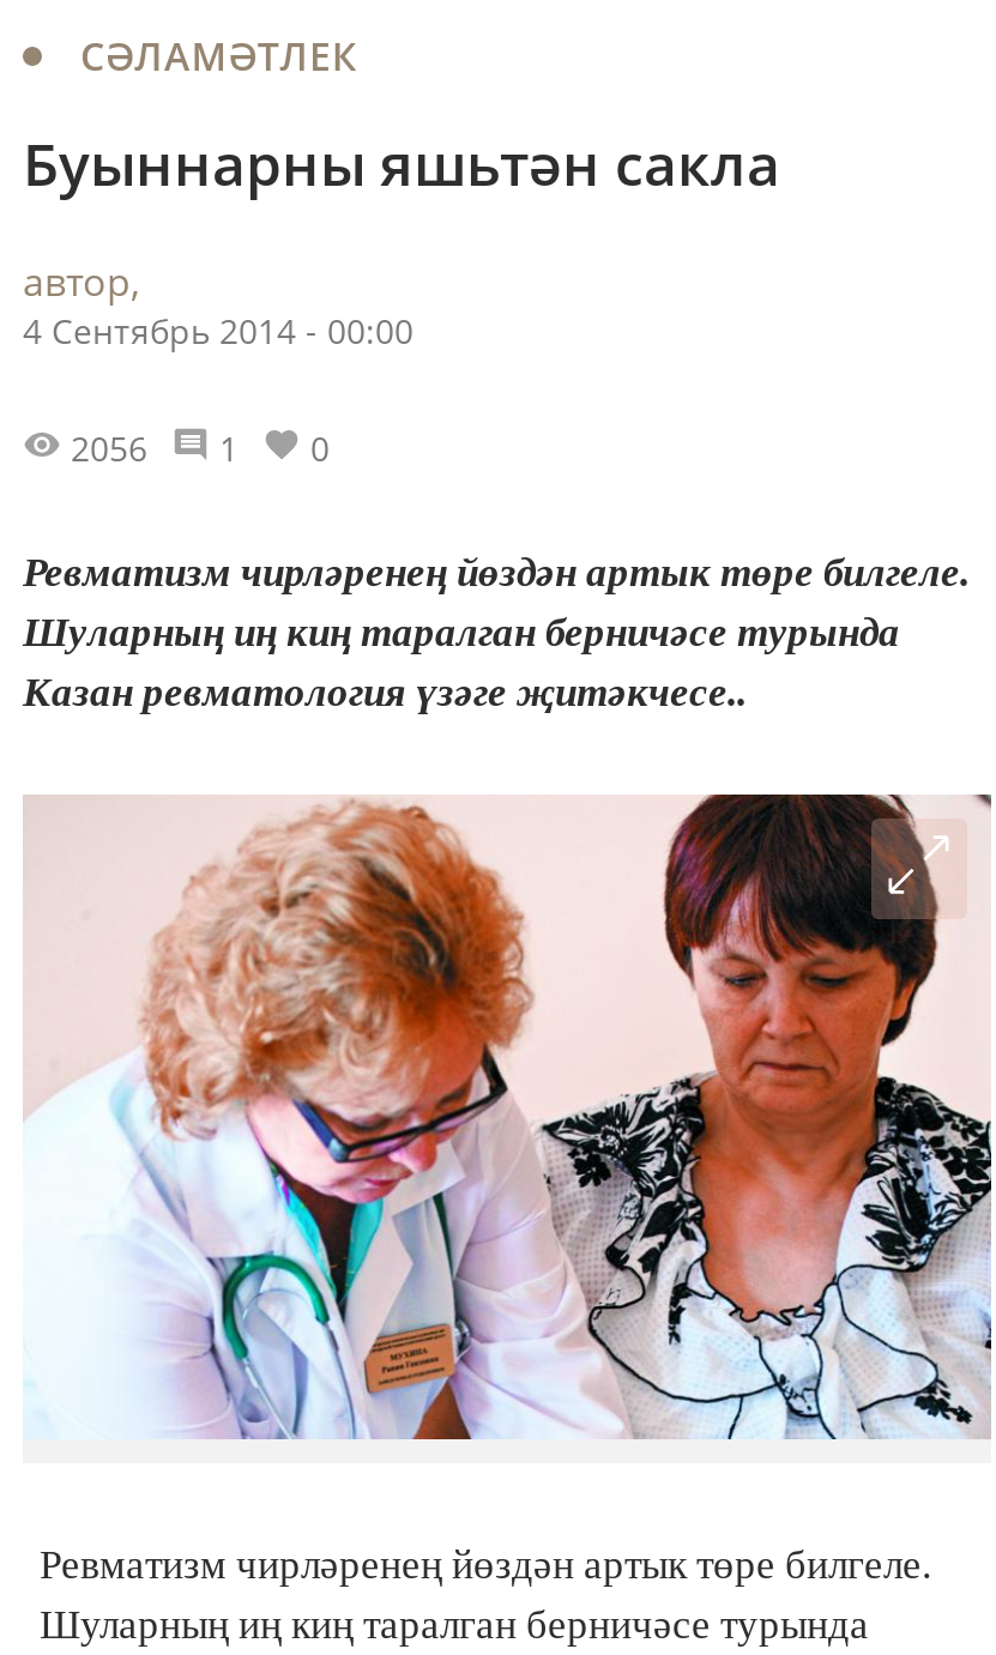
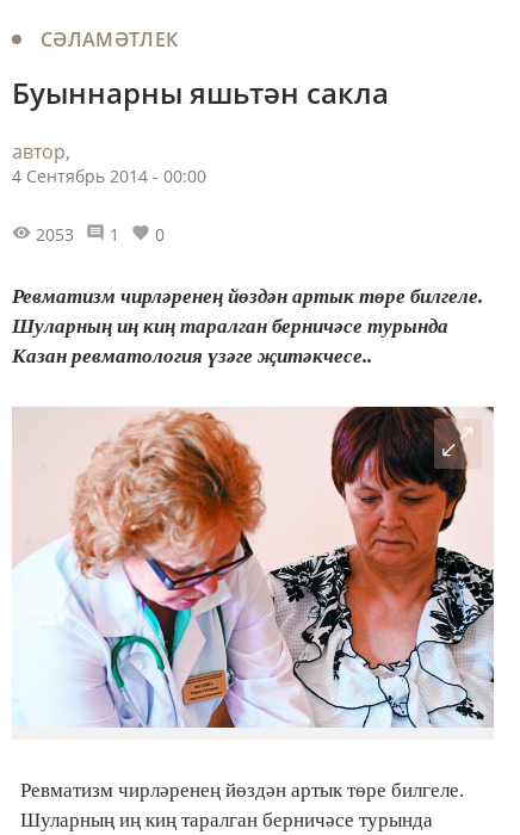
- 2056 1 0
+ 2053 1 0
